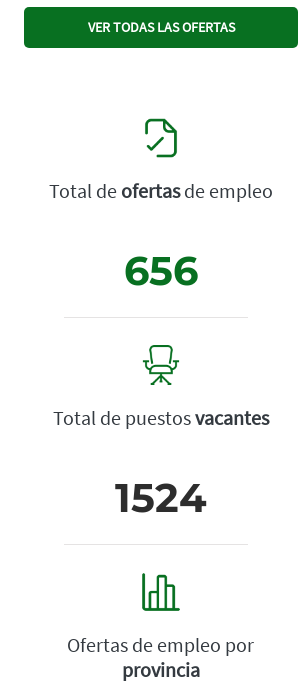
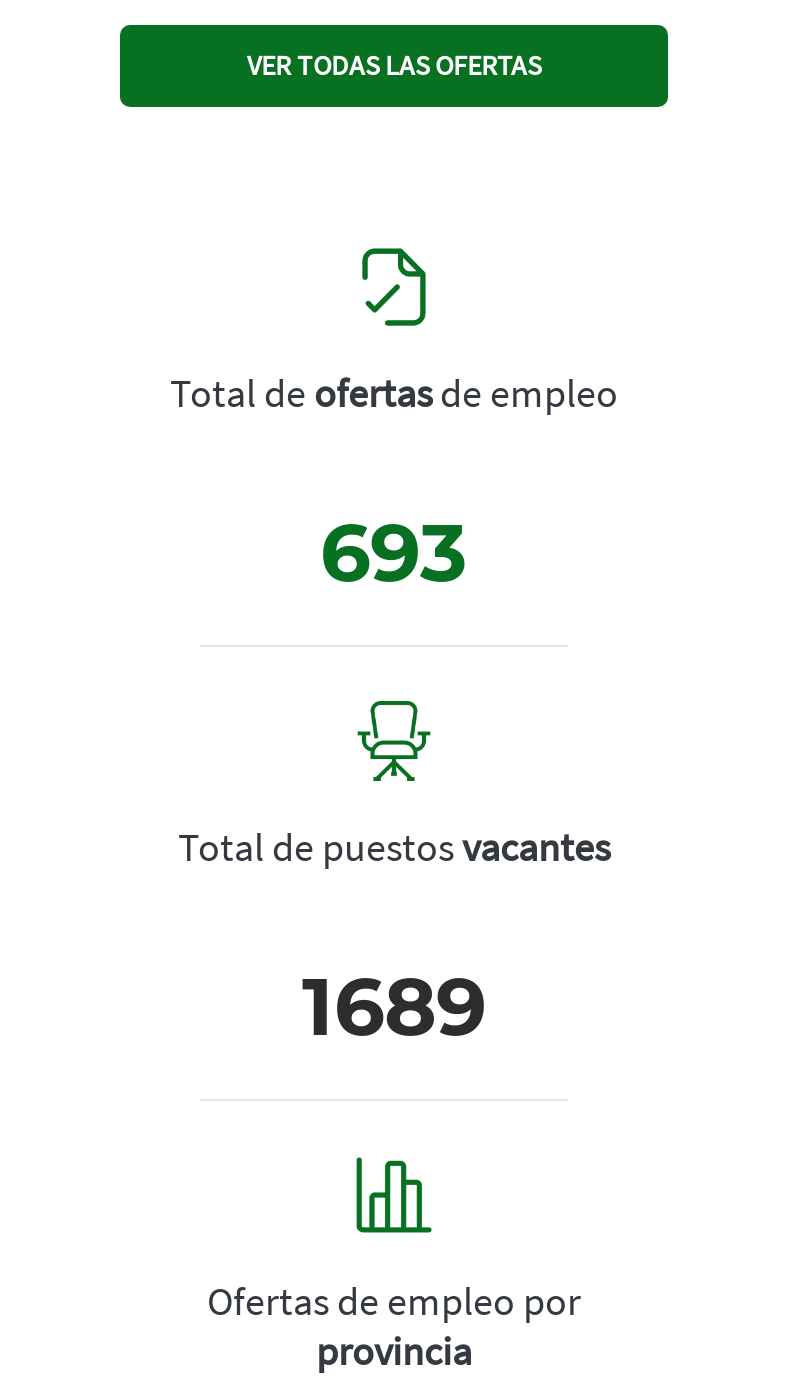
- 656
+ 693

- 1524
+ 1689
